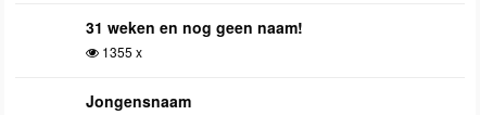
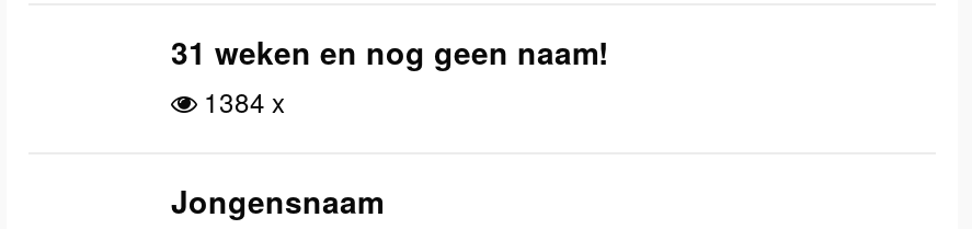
- 1355 x
+ 1384 x
